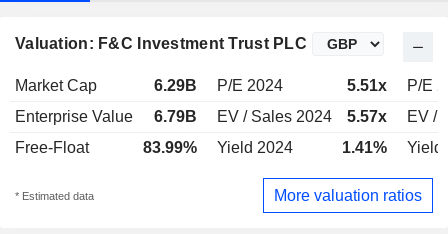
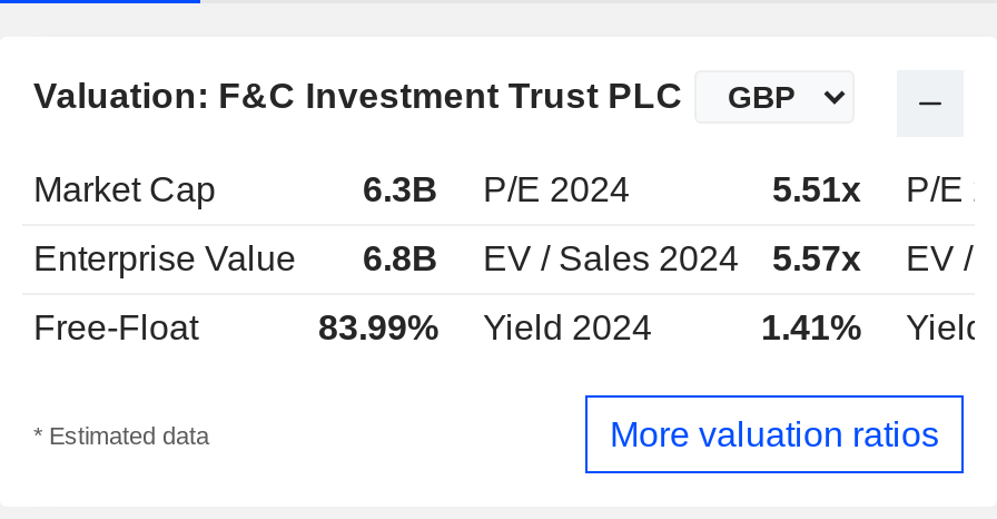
- 6.29B P/E 2024
+ 6.3B P/E 2024

- 6.79B
+ 6.8B
